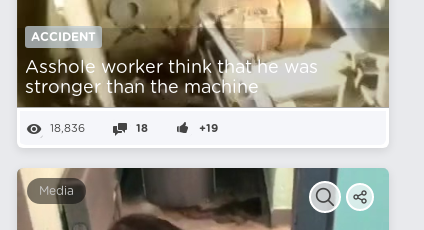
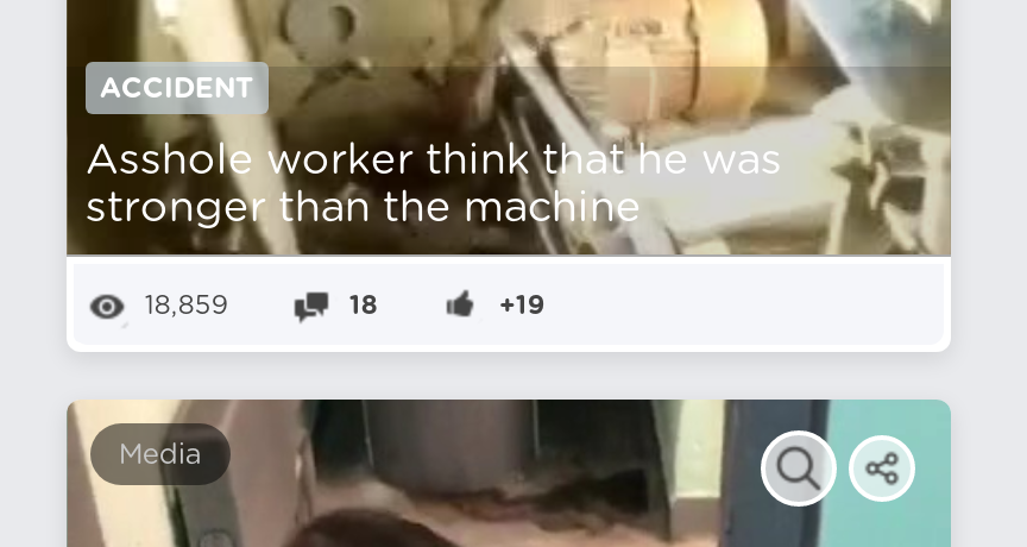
- 18,836
+ 18,859
